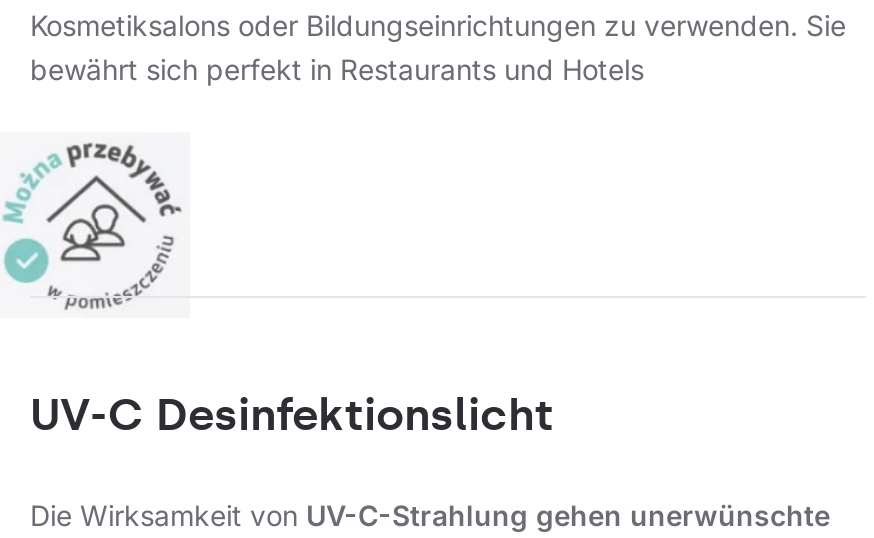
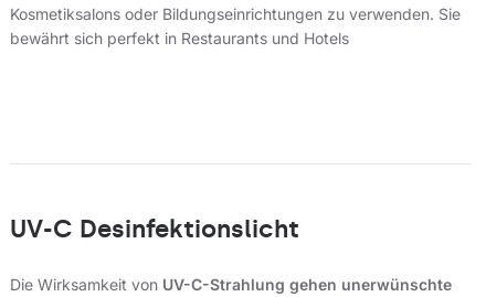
- [image]
